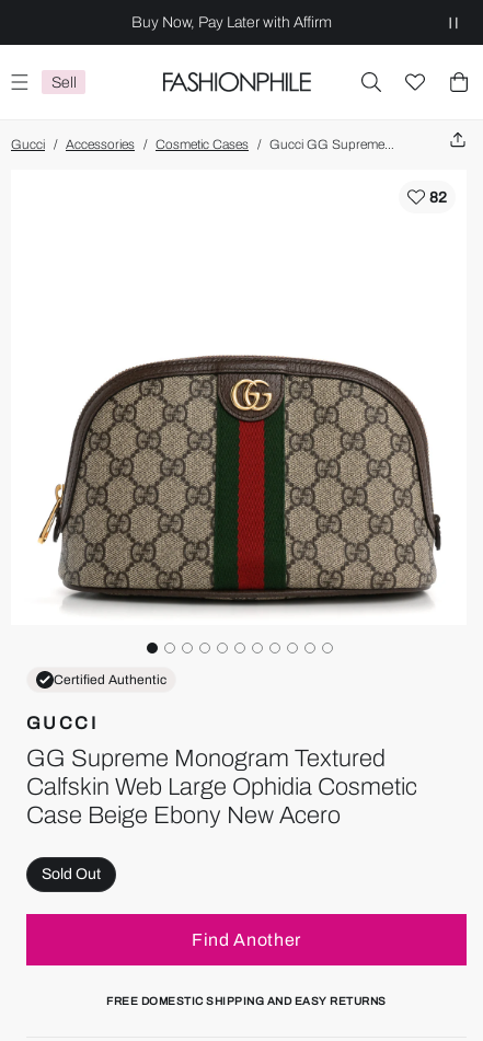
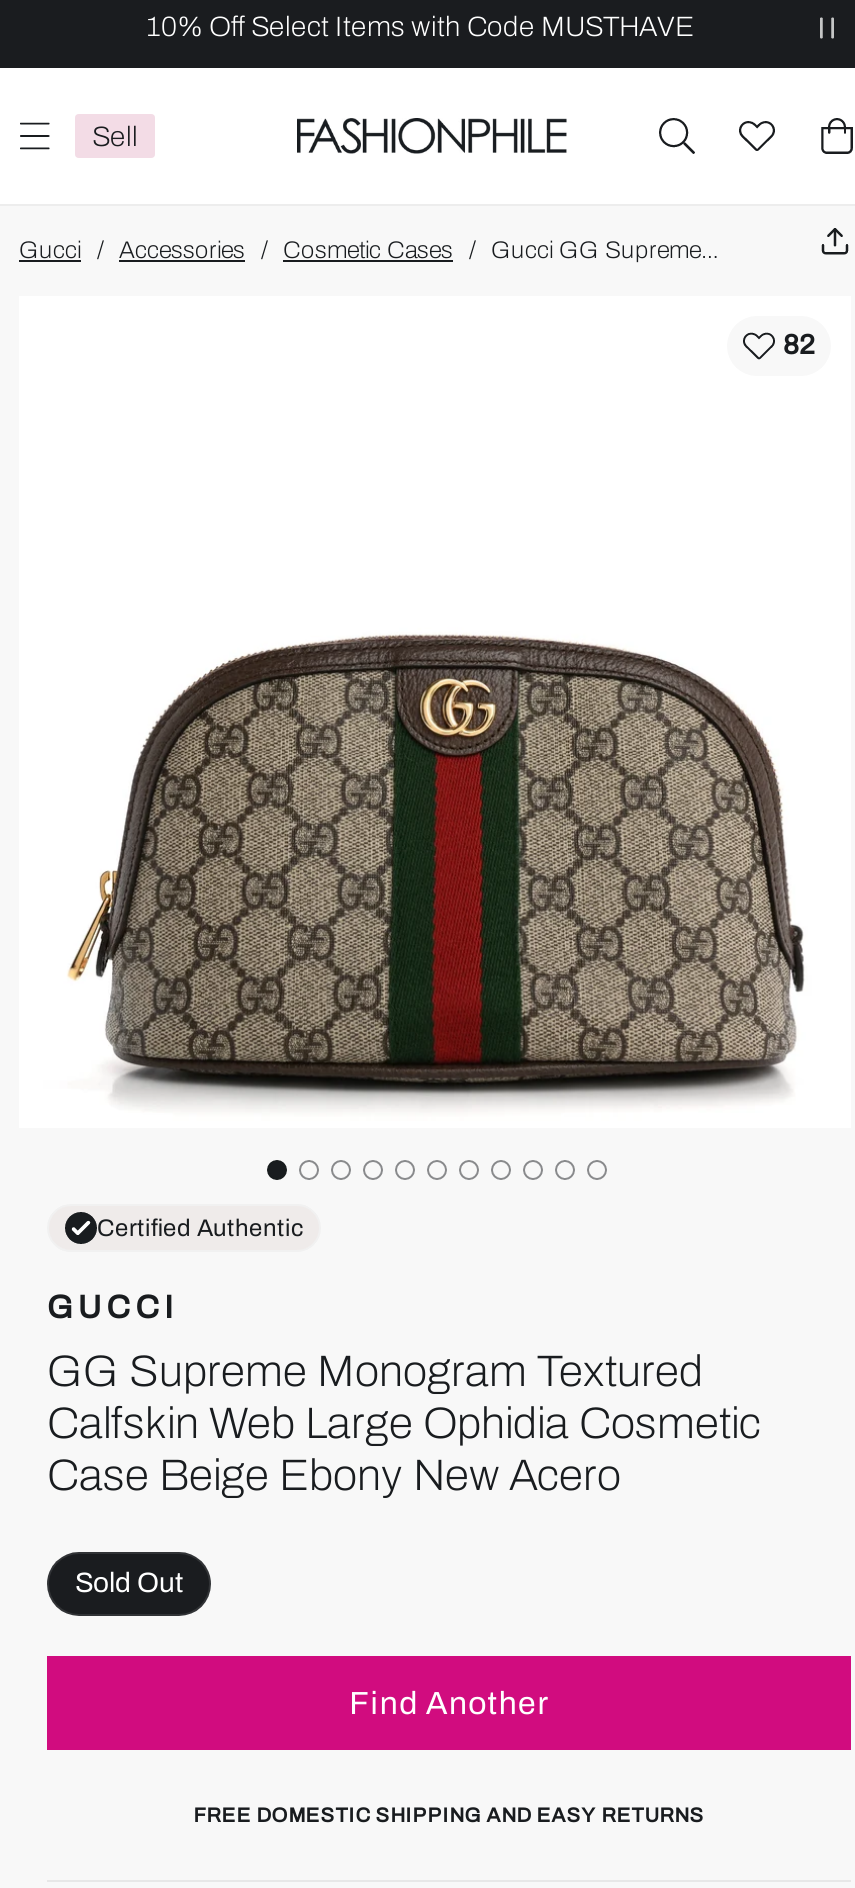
- Buy Now, Pay Later with Affirm
+ 10% Off Select Items with Code MUSTHAVE
